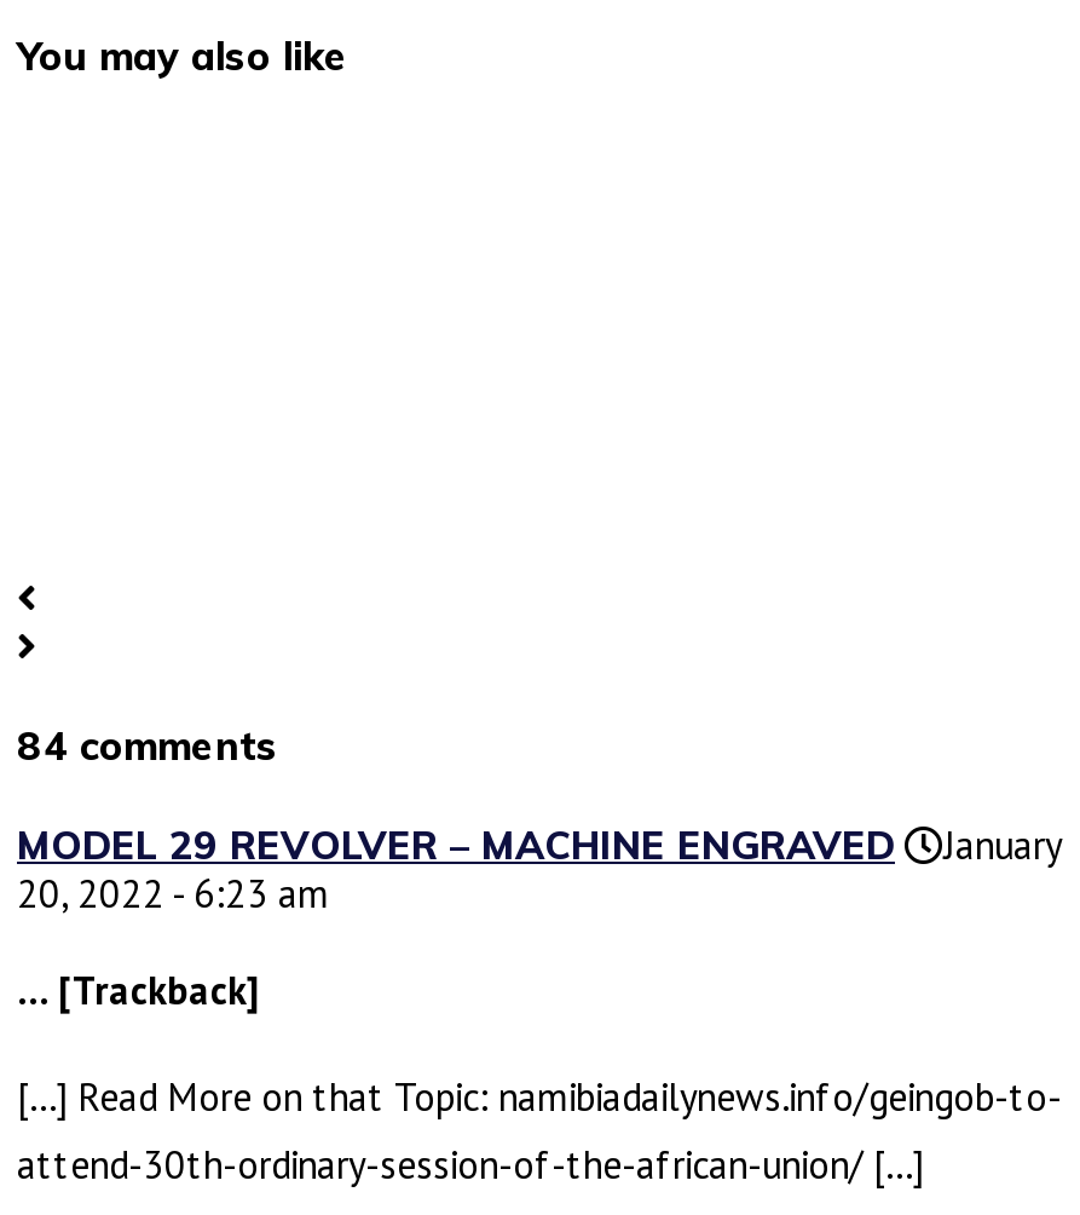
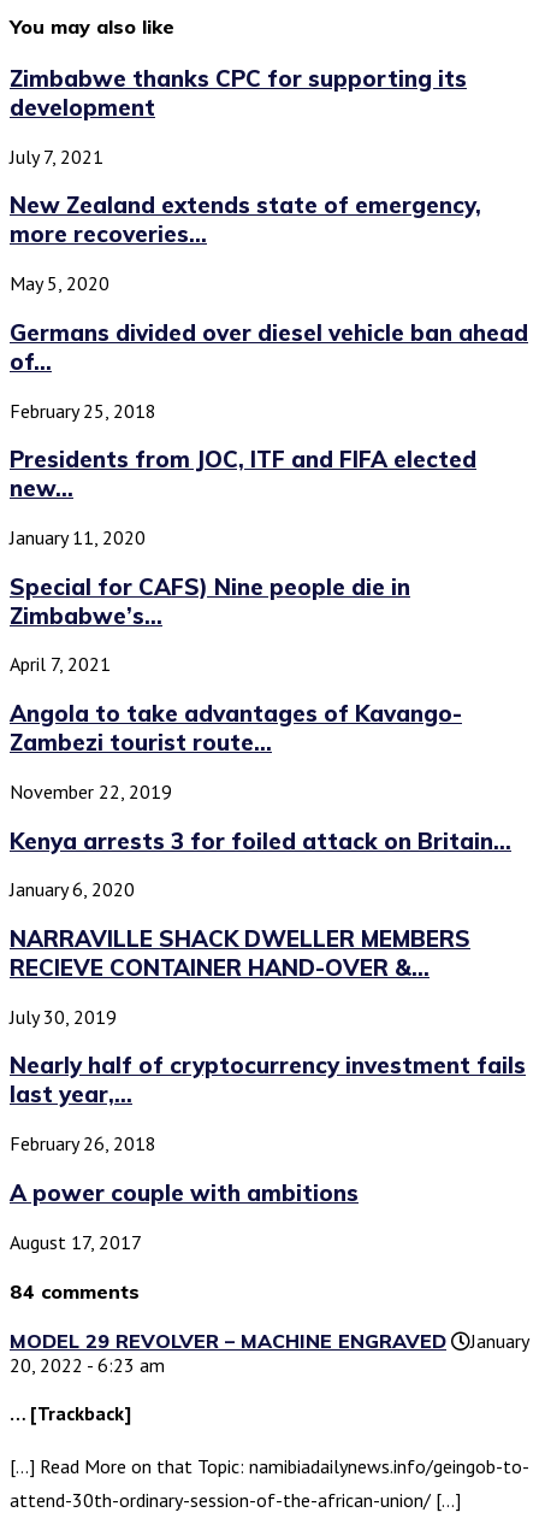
+ Zimbabwe thanks CPC for supporting its
+ development
+ July 7, 2021
+ New Zealand extends state of emergency,
+ more recoveries...
+ May 5, 2020
+ Germans divided over diesel vehicle ban ahead
+ of...
+ February 25, 2018
+ Presidents from JOC, ITF and FIFA elected
+ new...
+ January 11, 2020
+ Special for CAFS) Nine people die in
+ Zimbabwe’s...
+ April 7, 2021
+ Angola to take advantages of Kavango-
+ Zambezi tourist route...
+ November 22, 2019
+ Kenya arrests 3 for foiled attack on Britain...
+ January 6, 2020
+ NARRAVILLE SHACK DWELLER MEMBERS
+ RECIEVE CONTAINER HAND-OVER &...
+ July 30, 2019
+ Nearly half of cryptocurrency investment fails
+ last year,...
+ February 26, 2018
+ A power couple with ambitions
+ August 17, 2017
